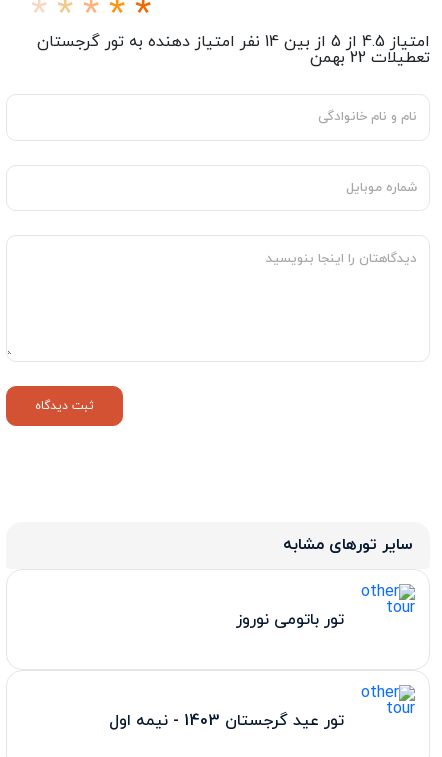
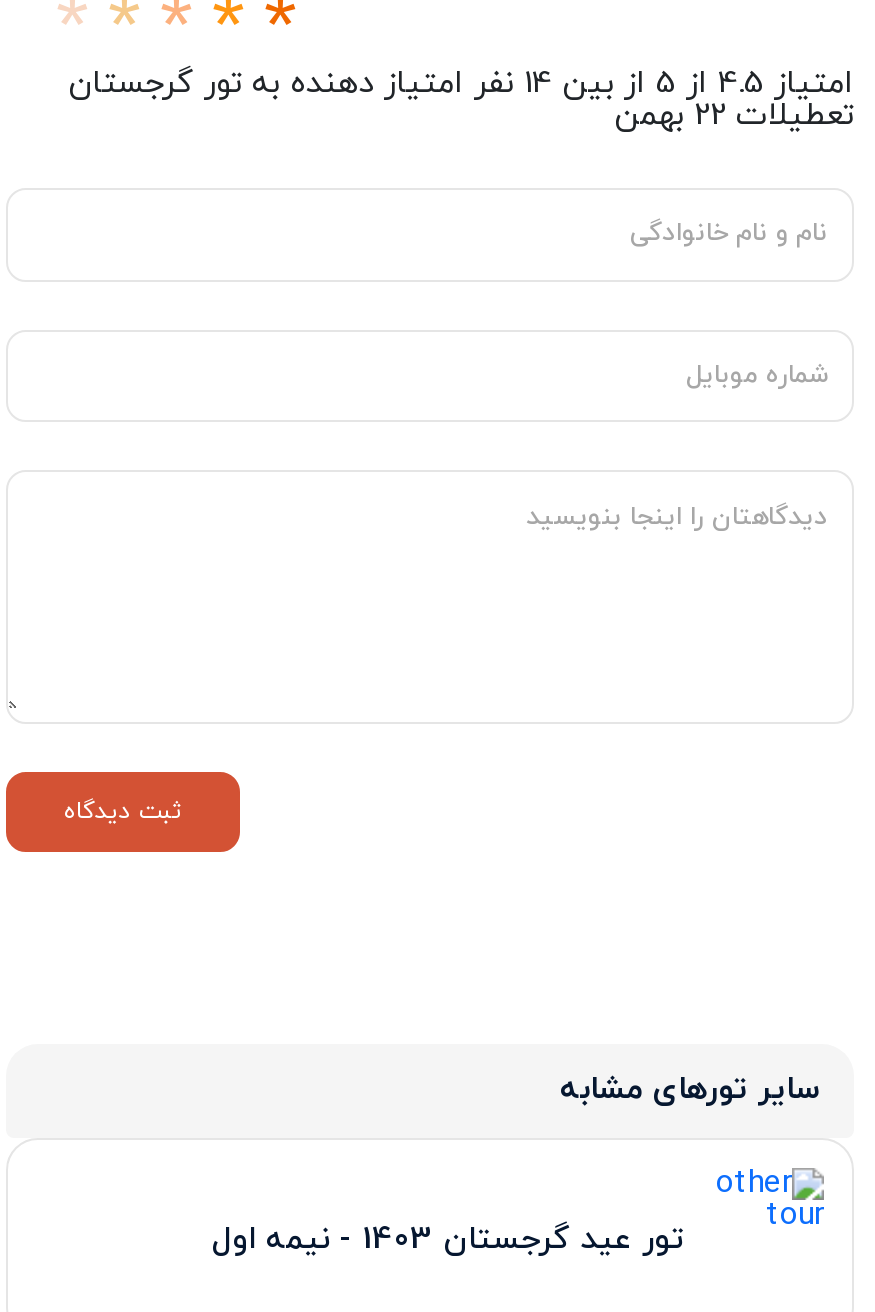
- تور باتومی نوروز
